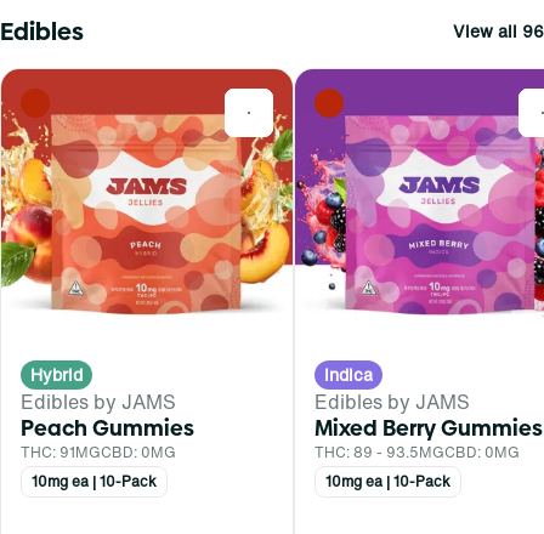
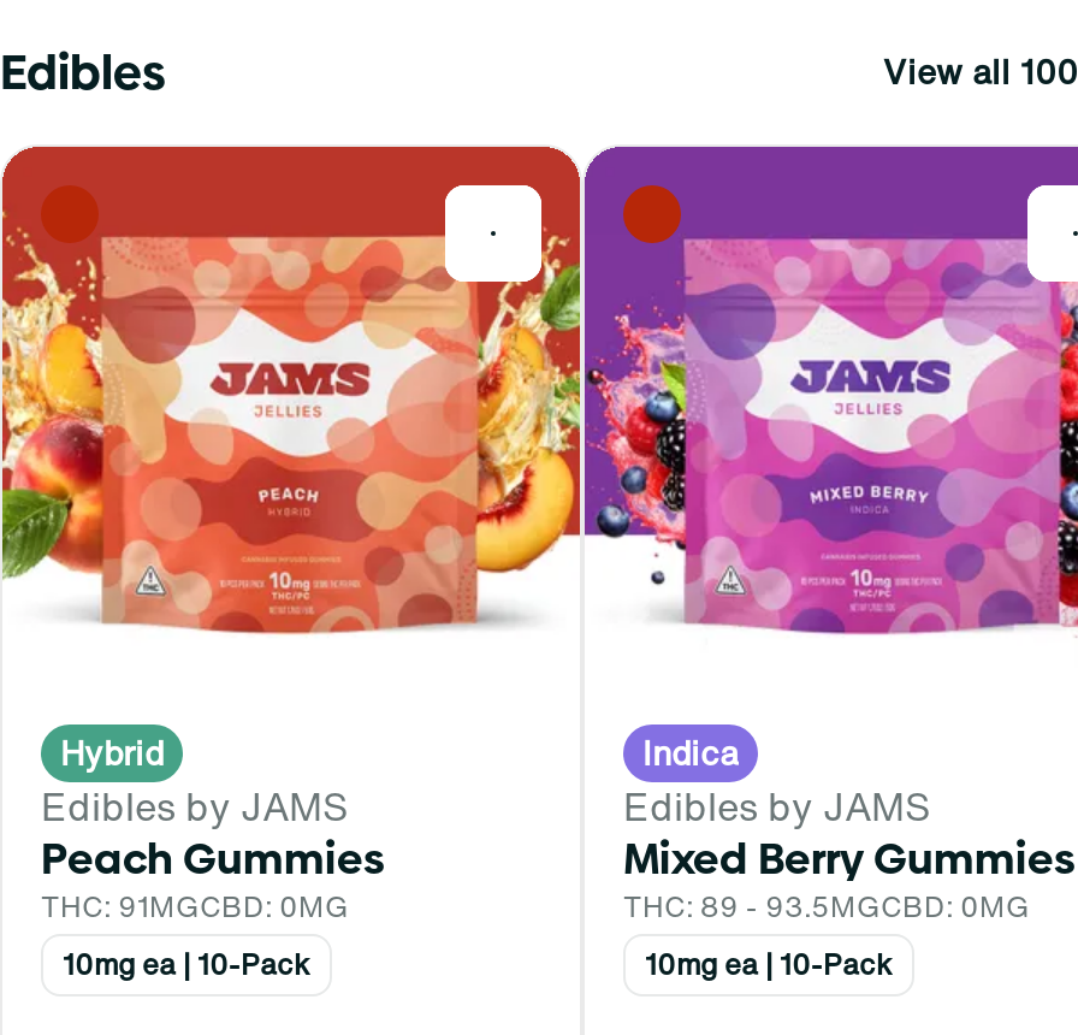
- View all 96
+ View all 100
